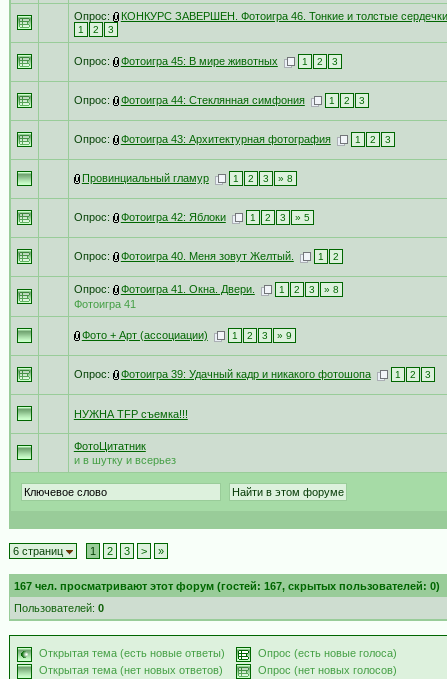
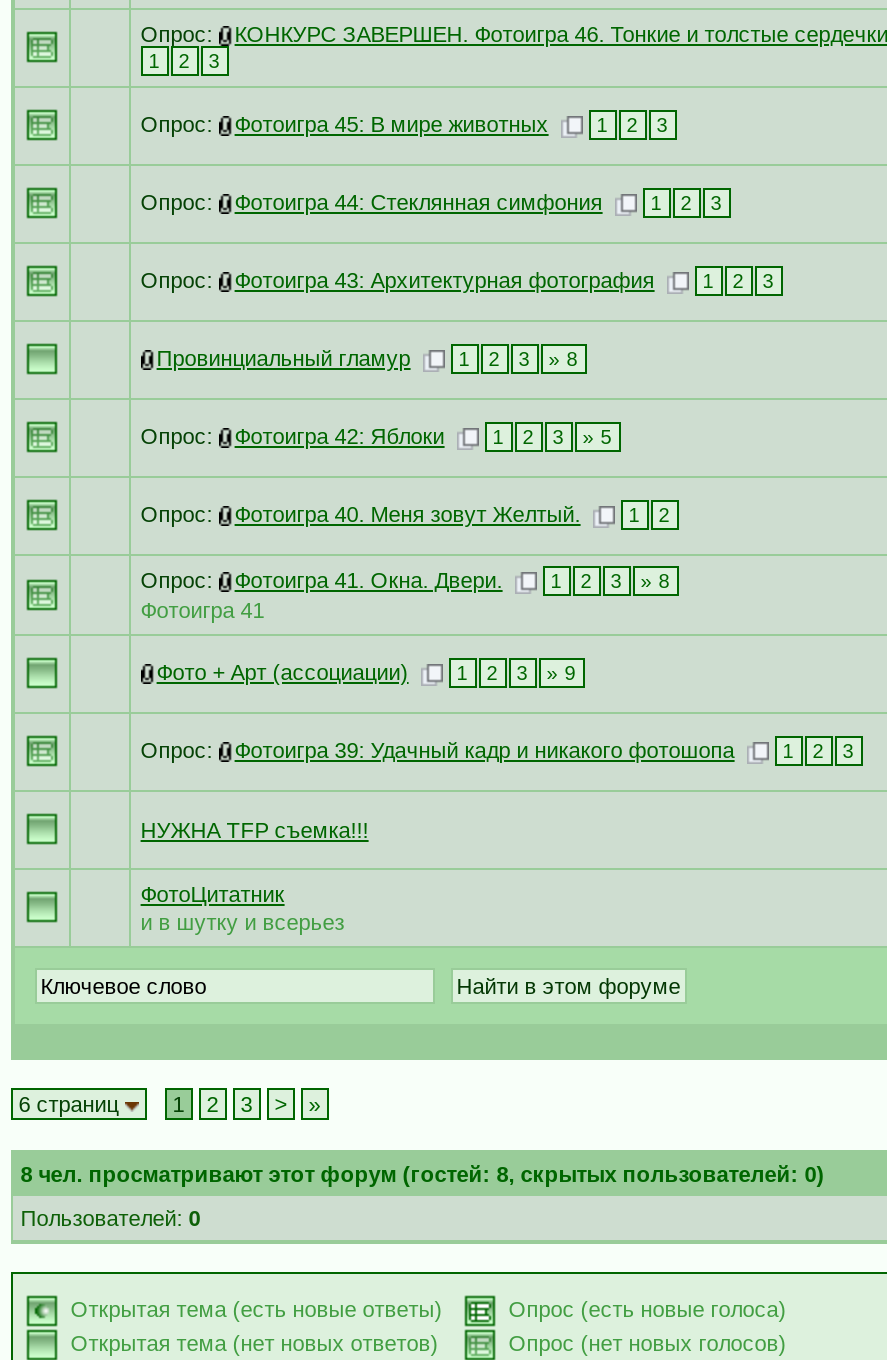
- 167 чел. просматривают этот форум (гостей: 167, скрытых пользователей: 0)
+ 8 чел. просматривают этот форум (гостей: 8, скрытых пользователей: 0)
